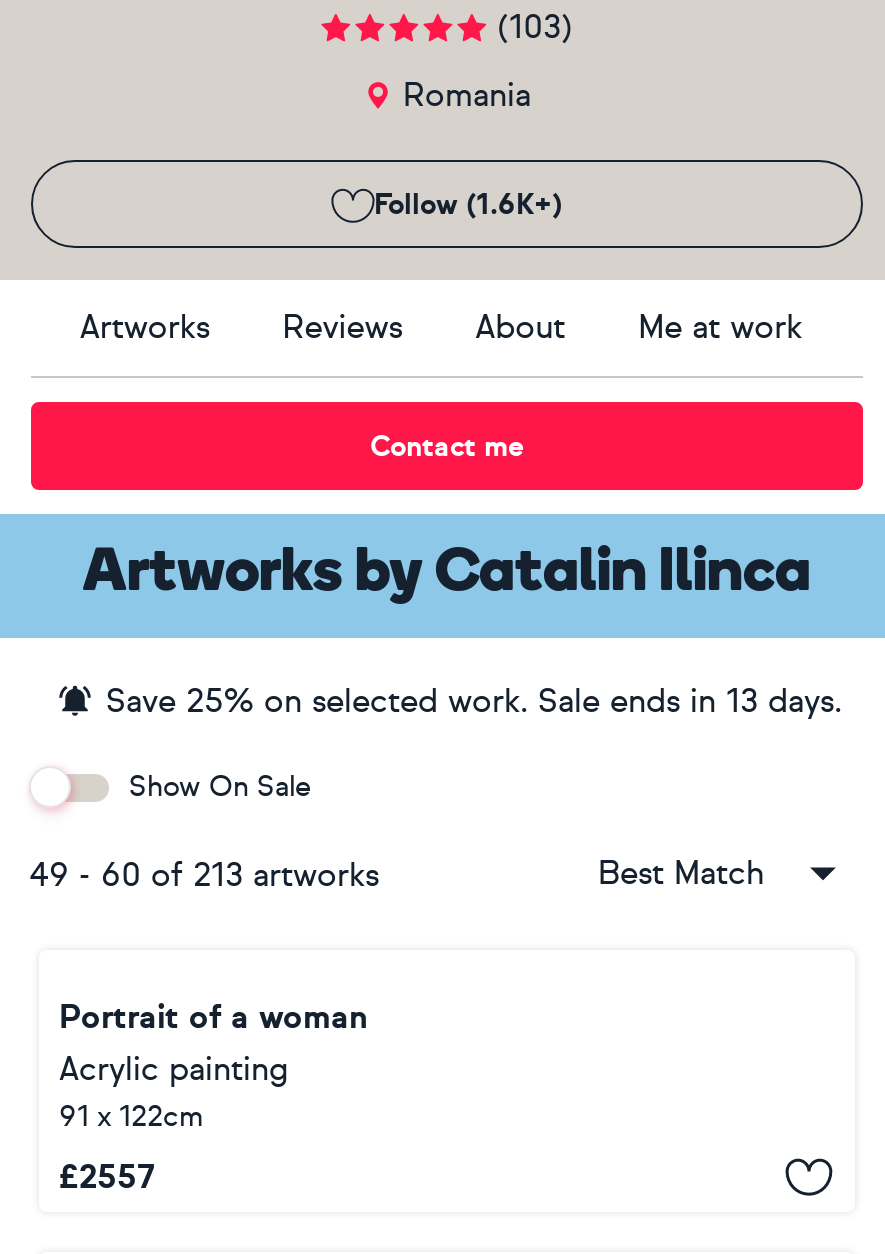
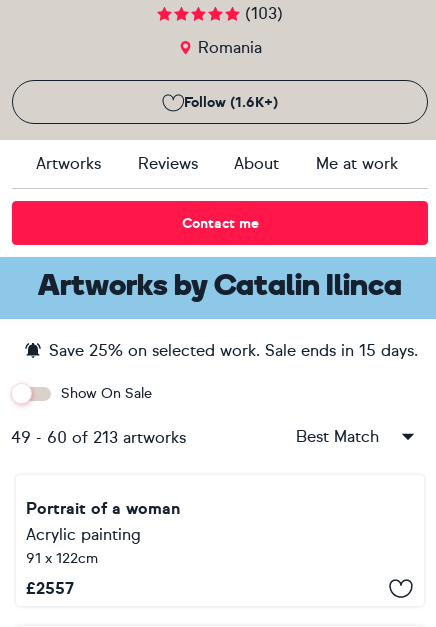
- Save 25% on selected work. Sale ends in 13 days.
+ Save 25% on selected work. Sale ends in 15 days.
